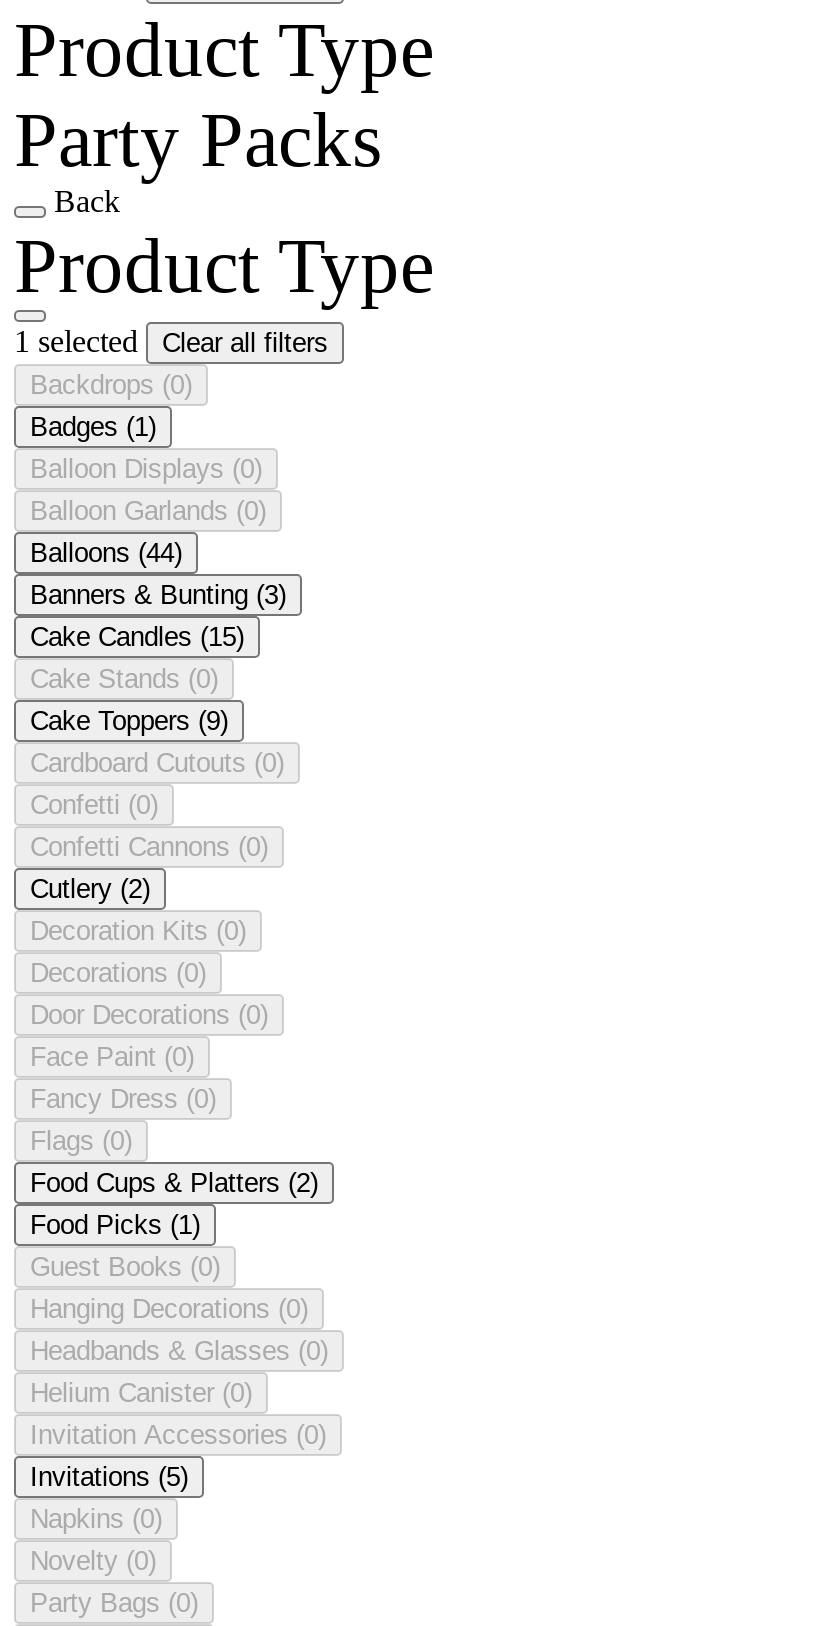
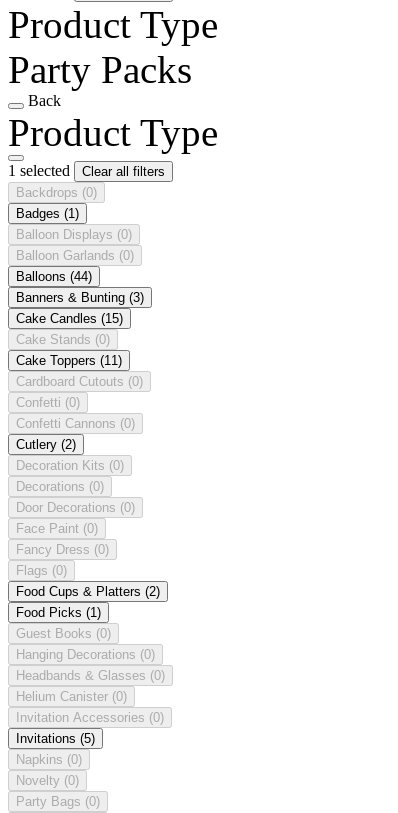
- Cake Toppers (9)
+ Cake Toppers (11)
